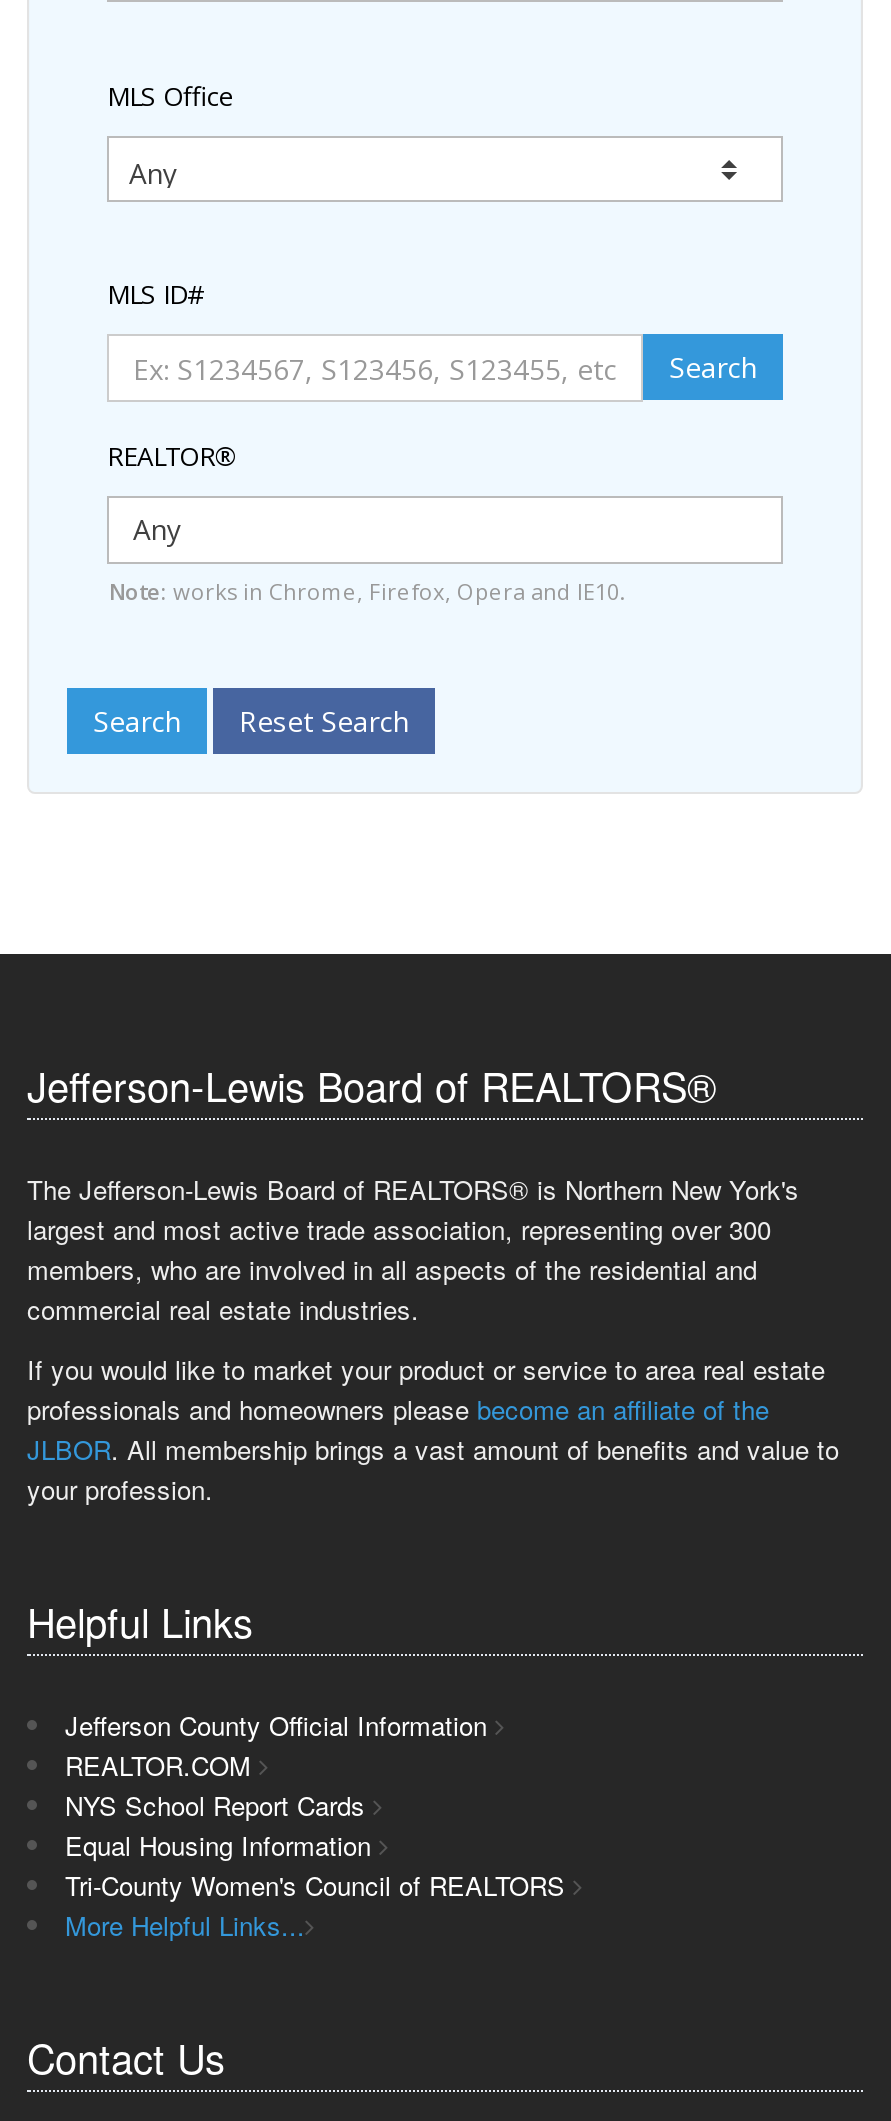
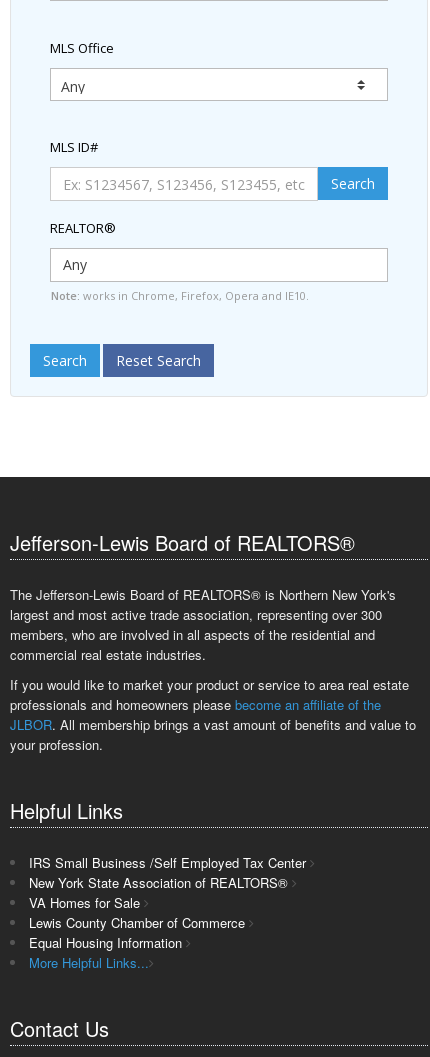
- Jefferson County Official Information
- REALTOR.COM
- NYS School Report Cards
+ IRS Small Business /Self Employed Tax Center
+ New York State Association of REALTORS®
+ VA Homes for Sale
+ Lewis County Chamber of Commerce

moved down: Equal Housing Information

- Tri-County Women's Council of REALTORS
